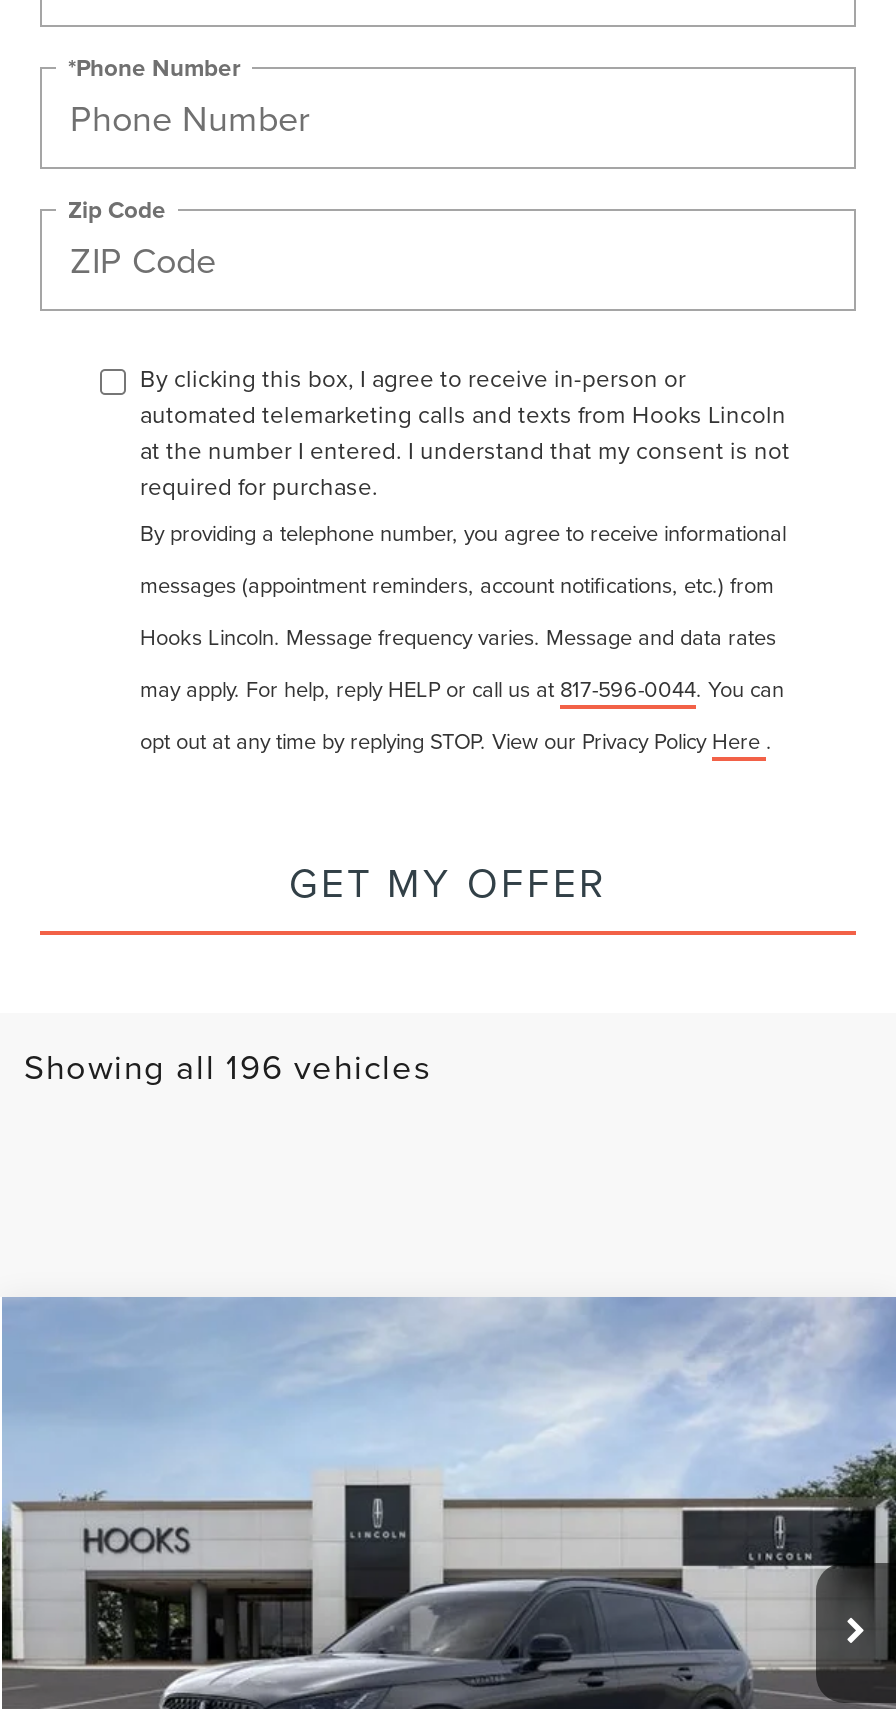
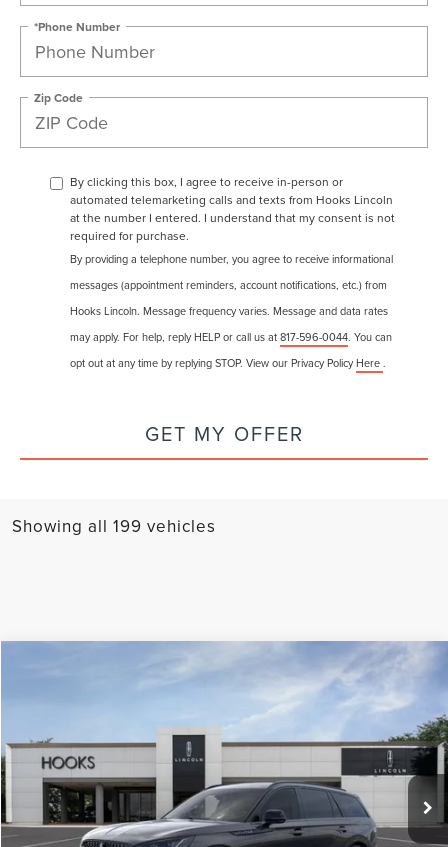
- Showing all 196 vehicles
+ Showing all 199 vehicles
